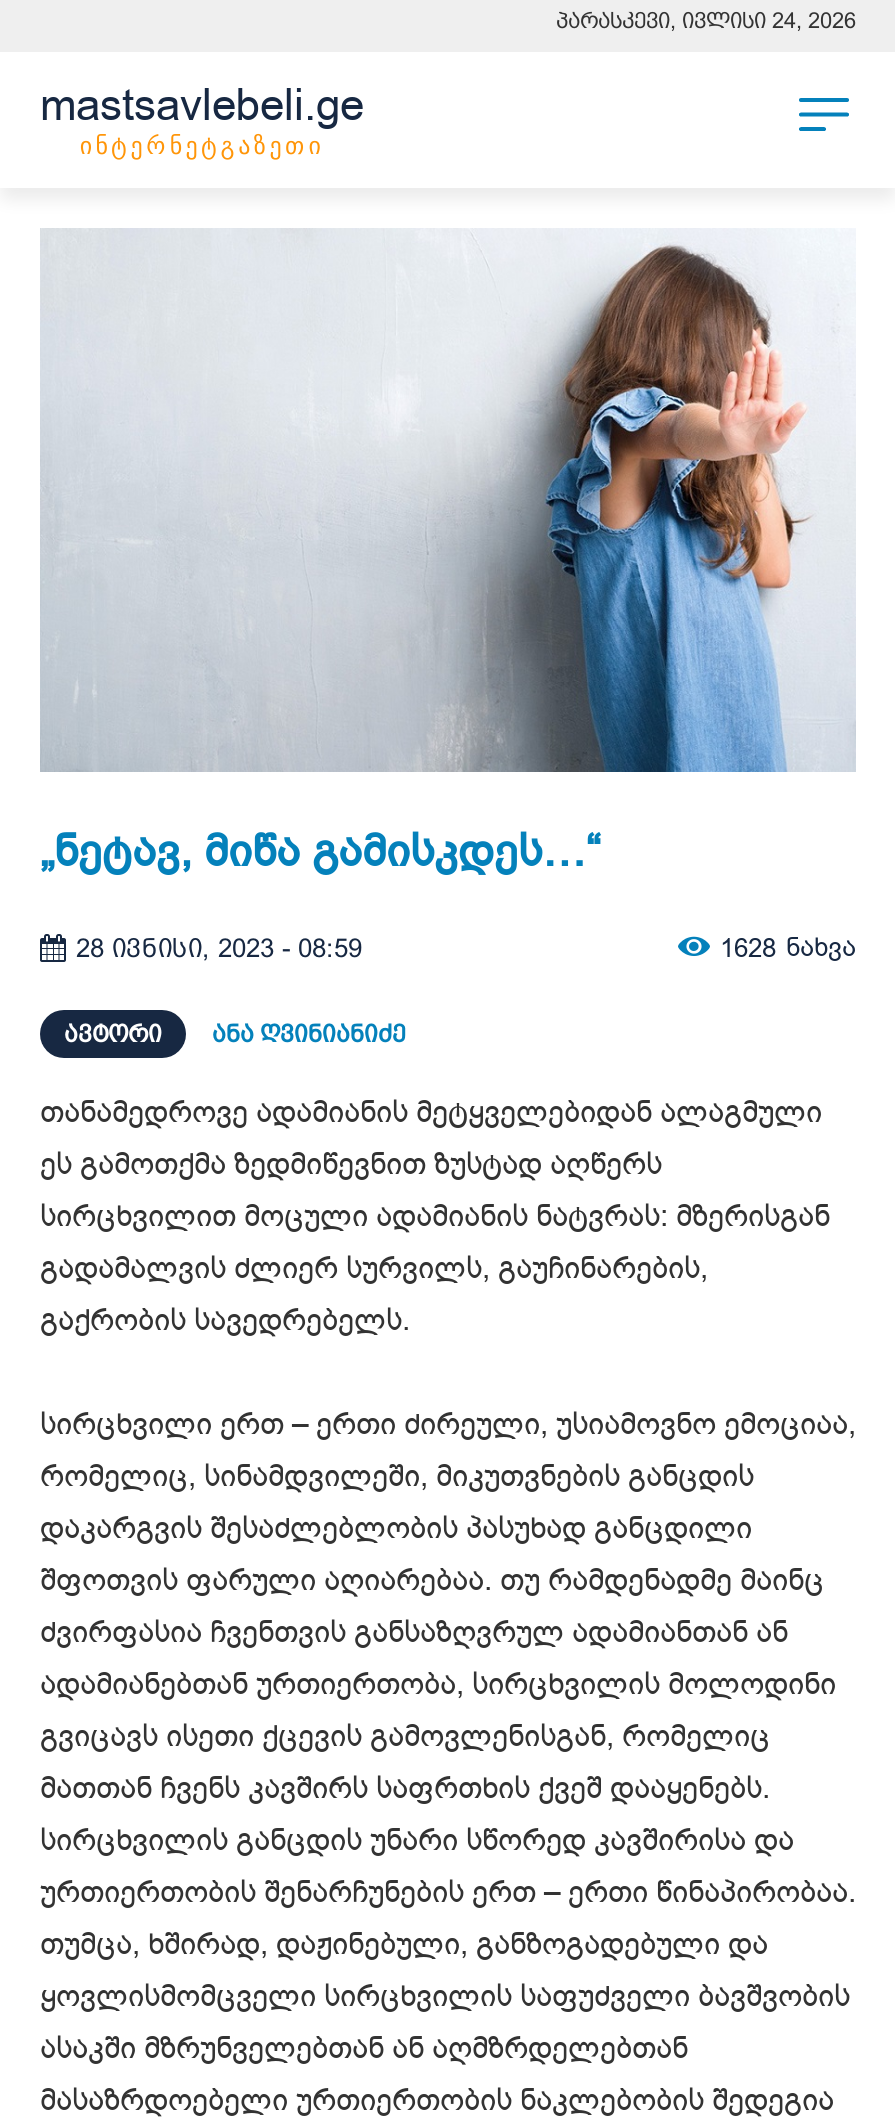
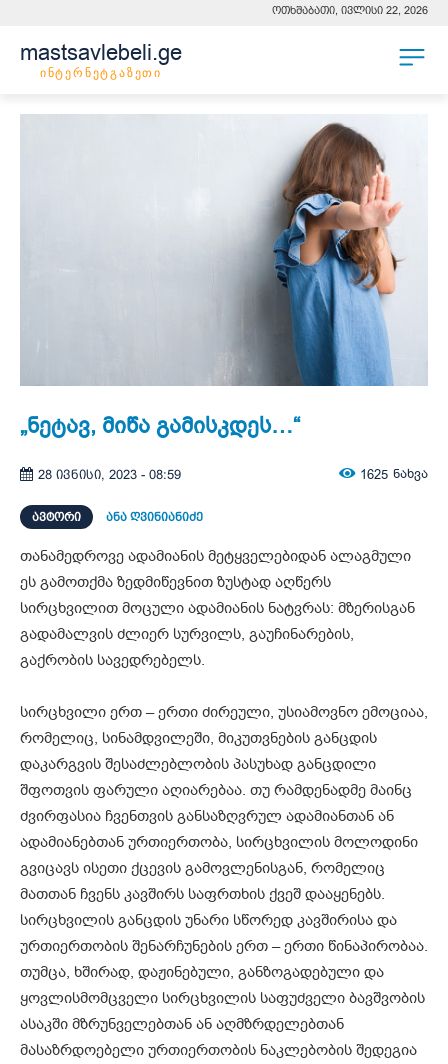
- პარასკევი, ივლისი 24, 2026
+ ოთხშაბათი, ივლისი 22, 2026

- 1628 ნახვა
+ 1625 ნახვა
